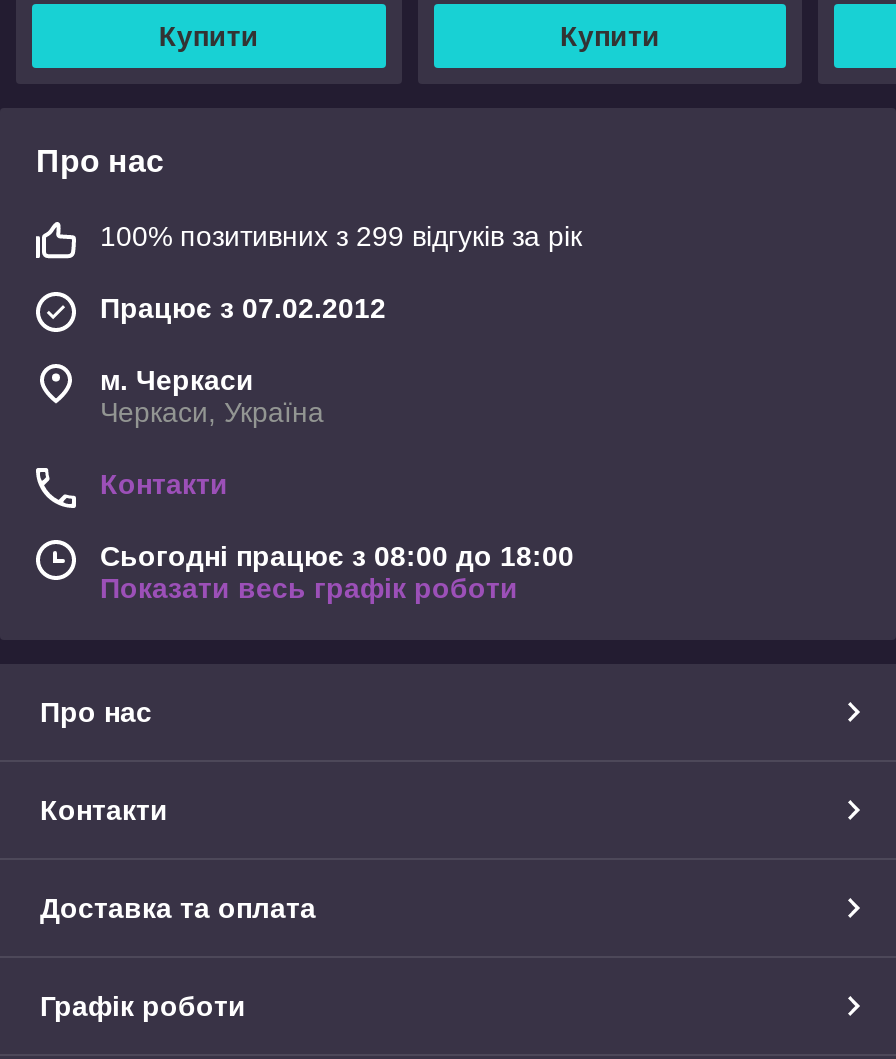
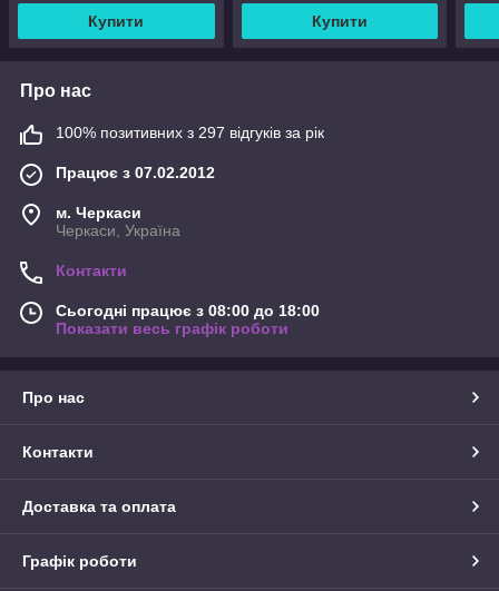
- 100% позитивних з 299 відгуків за рік
+ 100% позитивних з 297 відгуків за рік
